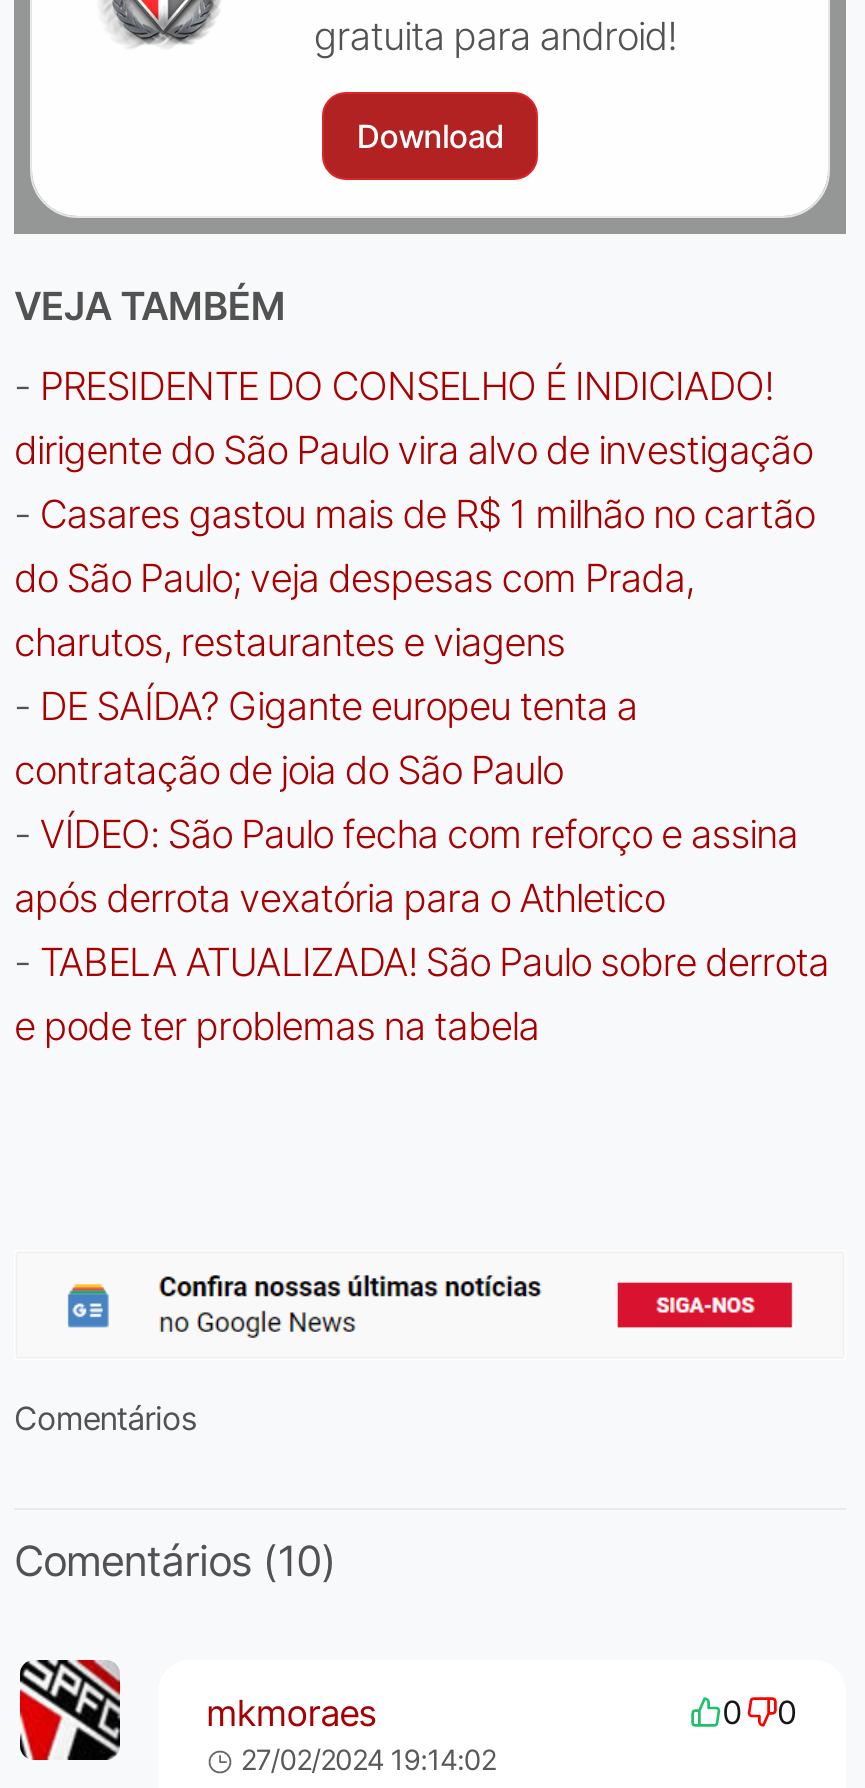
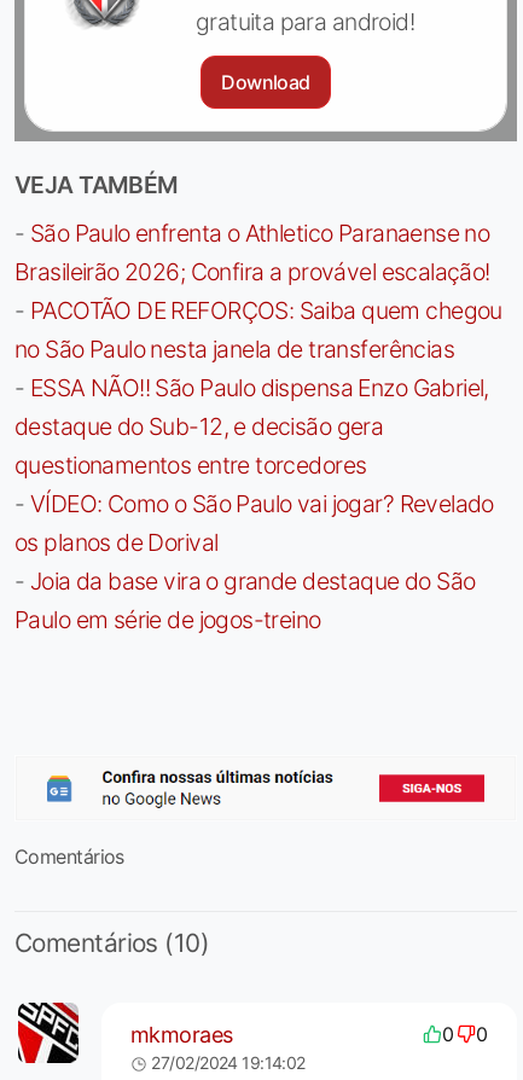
- - PRESIDENTE DO CONSELHO É INDICIADO!
- dirigente do São Paulo vira alvo de investigação
- - Casares gastou mais de R$ 1 milhão no cartão
- do São Paulo; veja despesas com Prada,
- charutos, restaurantes e viagens
- - DE SAÍDA? Gigante europeu tenta a
- contratação de joia do São Paulo
- - VÍDEO: São Paulo fecha com reforço e assina
- após derrota vexatória para o Athletico
- - TABELA ATUALIZADA! São Paulo sobre derrota
- e pode ter problemas na tabela
+ - São Paulo enfrenta o Athletico Paranaense no
+ Brasileirão 2026; Confira a provável escalação!
+ - PACOTÃO DE REFORÇOS: Saiba quem chegou
+ no São Paulo nesta janela de transferências
+ - ESSA NÃO!! São Paulo dispensa Enzo Gabriel,
+ destaque do Sub-12, e decisão gera
+ questionamentos entre torcedores
+ - VÍDEO: Como o São Paulo vai jogar? Revelado
+ os planos de Dorival
+ - Joia da base vira o grande destaque do São
+ Paulo em série de jogos-treino
